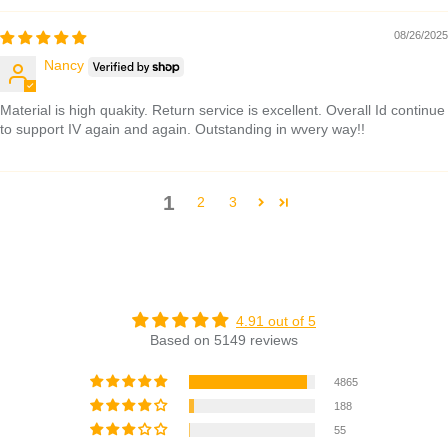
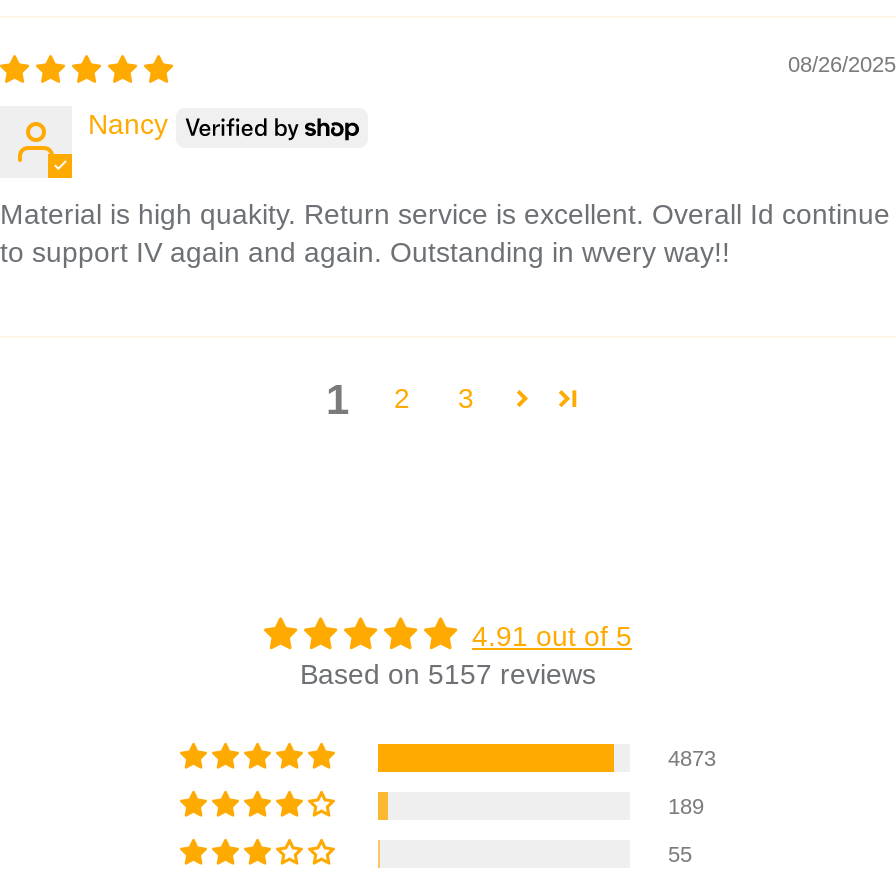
- Based on 5149 reviews
+ Based on 5157 reviews

- 4865
+ 4873

- 188
+ 189
